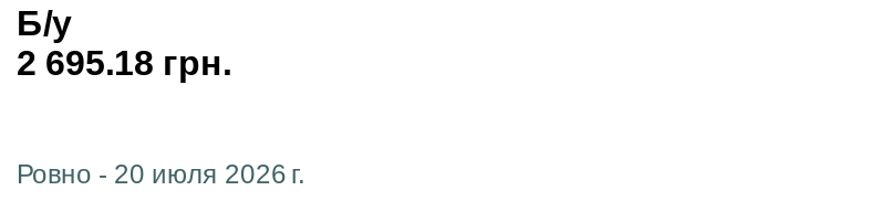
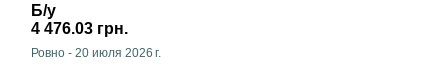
- 2 695.18 грн.
+ 4 476.03 грн.
